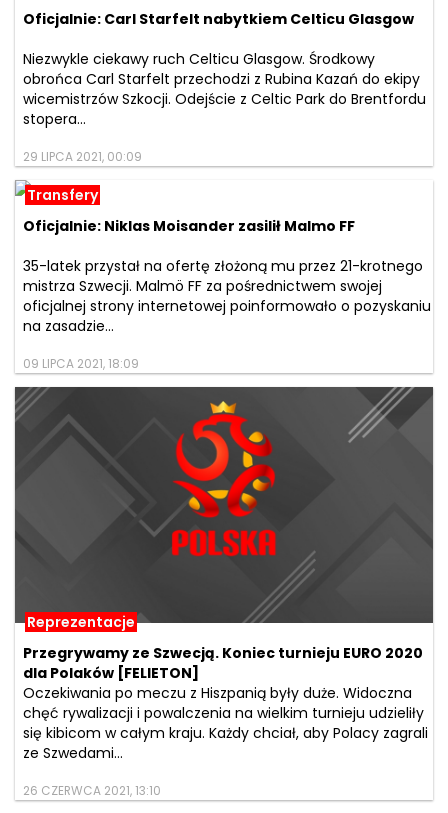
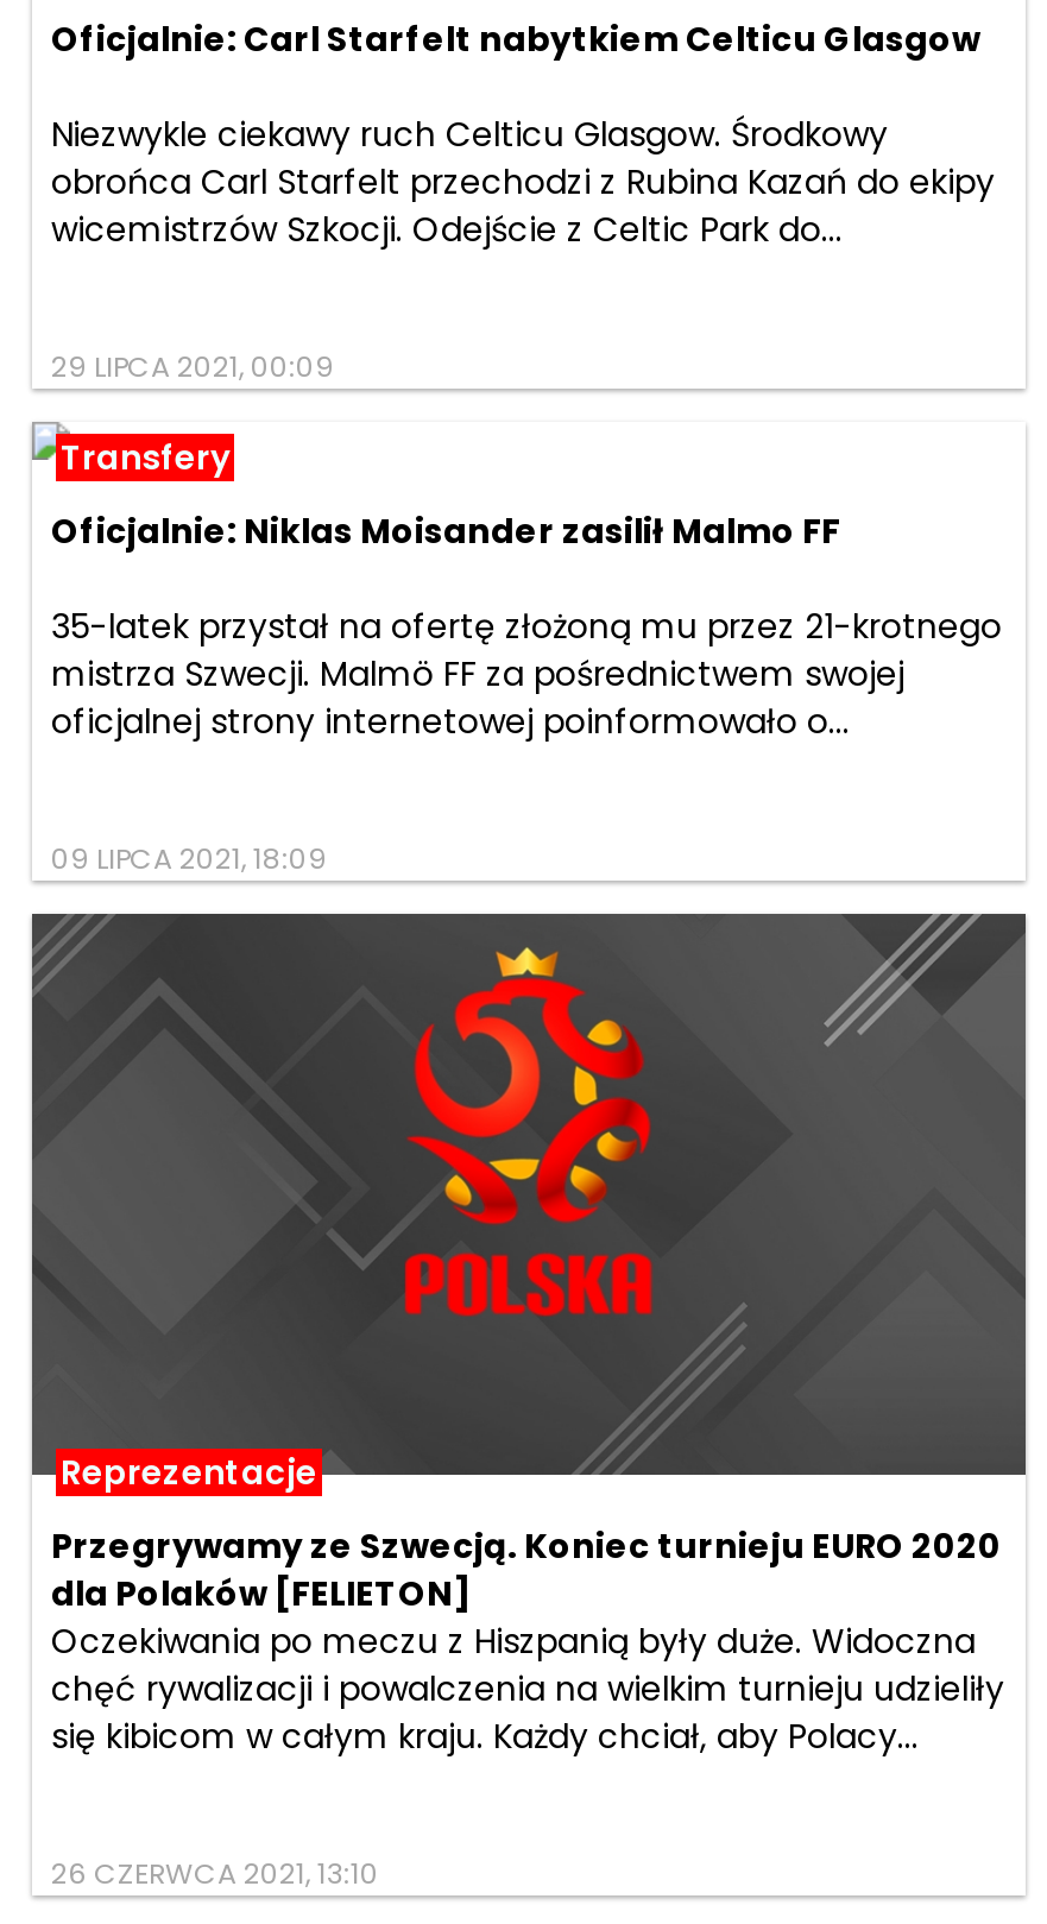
- wicemistrzów Szkocji. Odejście z Celtic Park do Brentfordu
- stopera...
+ wicemistrzów Szkocji. Odejście z Celtic Park do...

- oficjalnej strony internetowej poinformowało o pozyskaniu
- na zasadzie...
+ oficjalnej strony internetowej poinformowało o...

- się kibicom w całym kraju. Każdy chciał, aby Polacy zagrali
- ze Szwedami...
+ się kibicom w całym kraju. Każdy chciał, aby Polacy...
